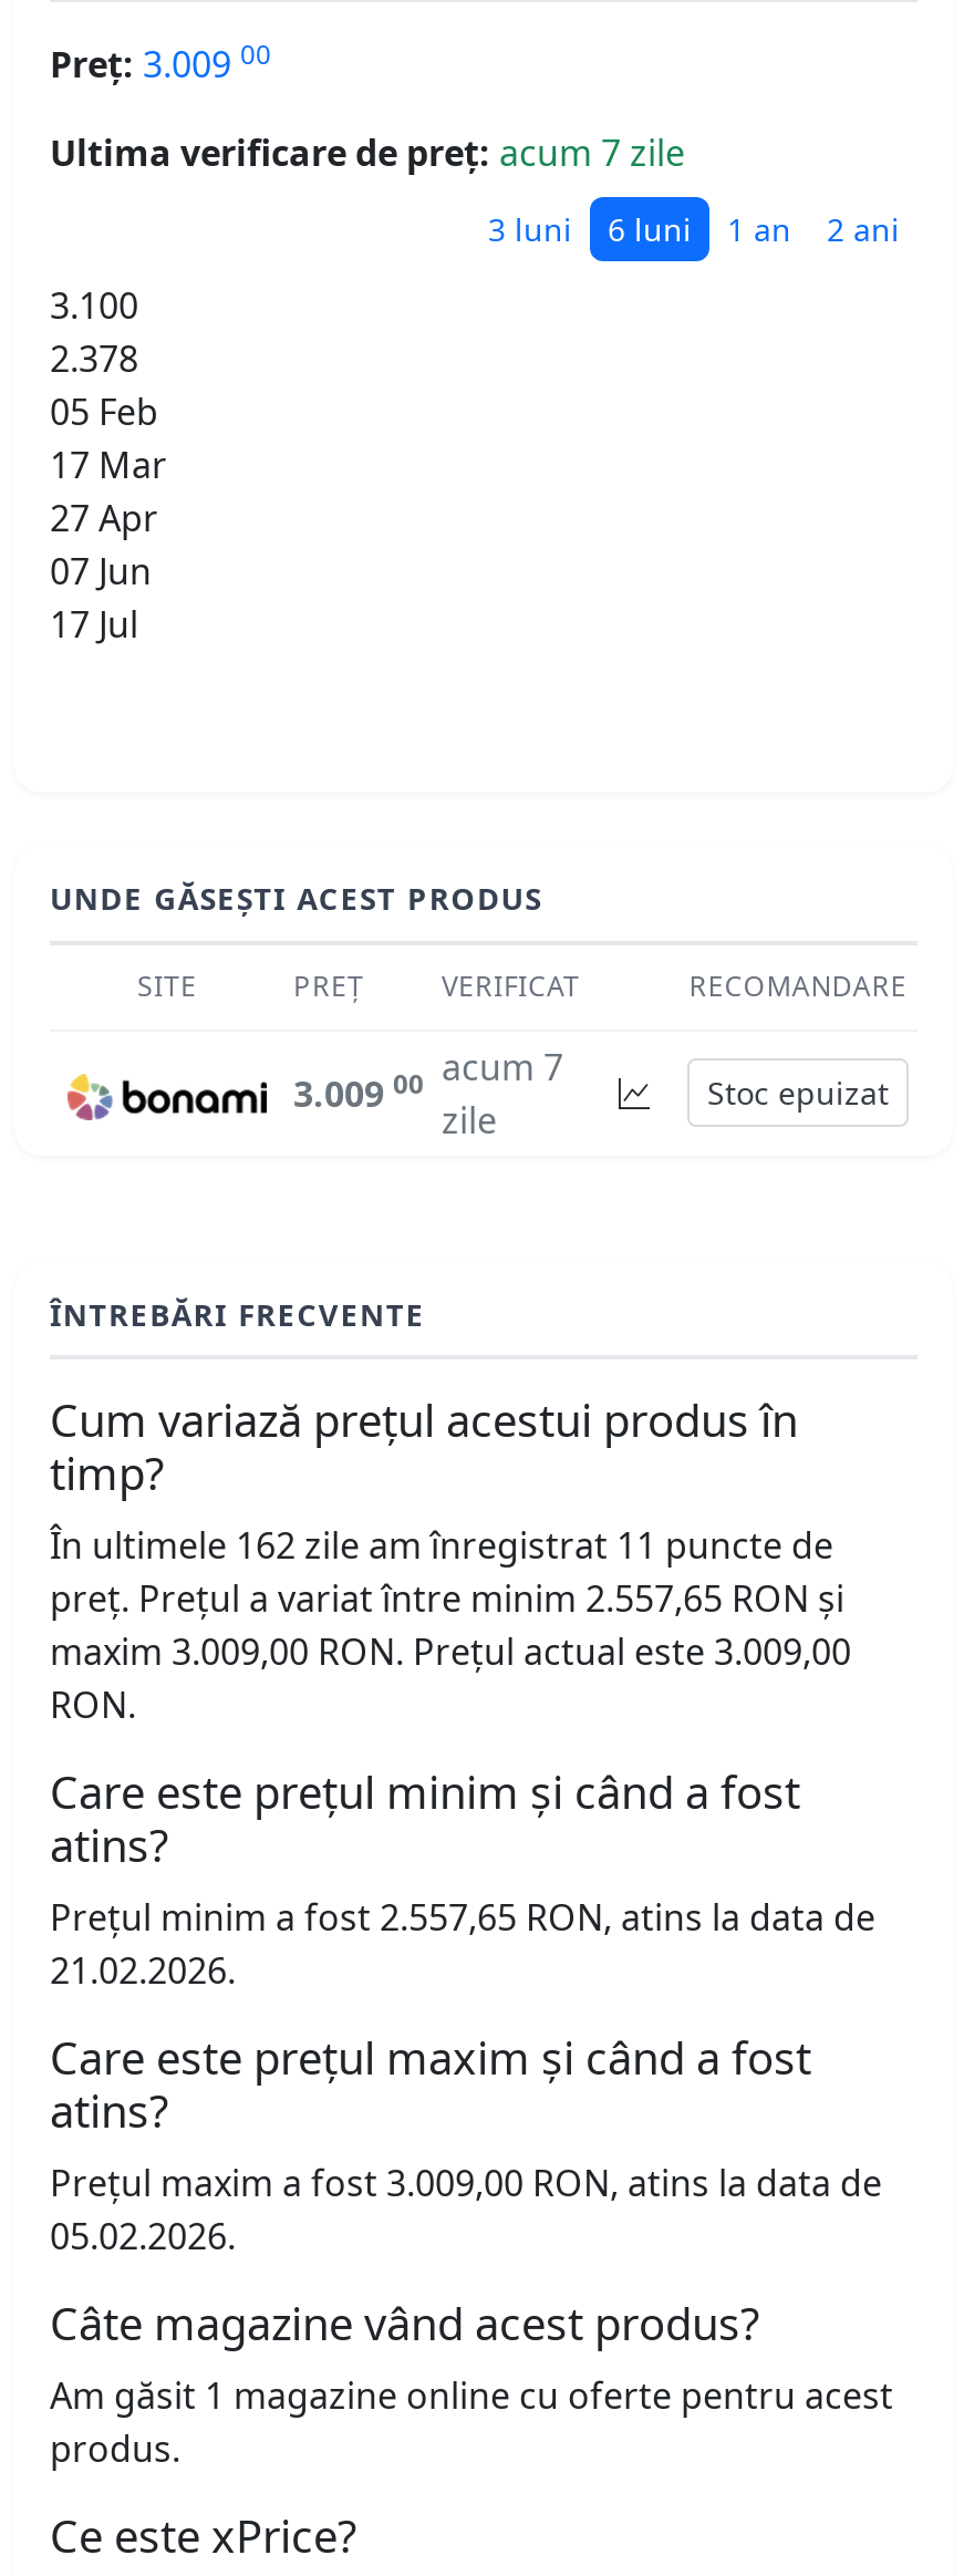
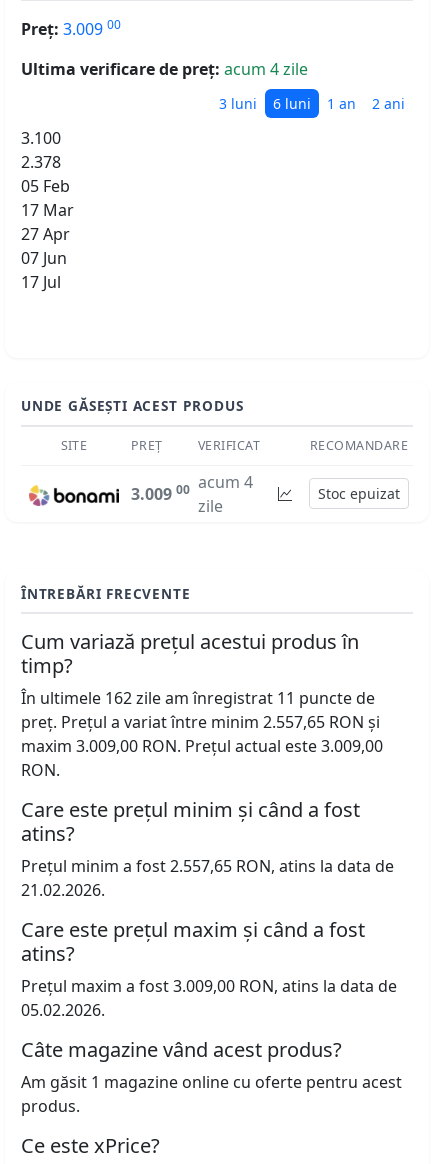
- Ultima verificare de preț: acum 7 zile
+ Ultima verificare de preț: acum 4 zile

- 3.009 00 acum 7
+ 3.009 00 acum 4
